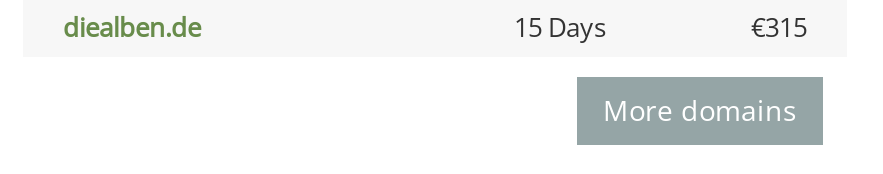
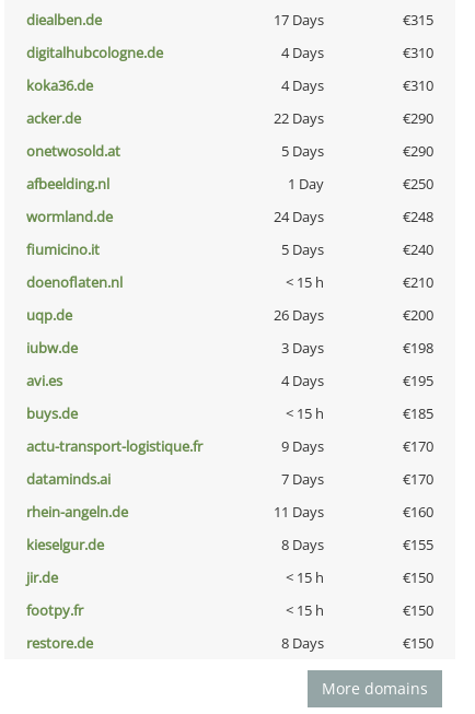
- 15 Days
+ 17 Days

+ digitalhubcologne.de
+ 4 Days
+ €310
+ koka36.de
+ 4 Days
+ €310
+ acker.de
+ 22 Days
+ €290
+ onetwosold.at
+ 5 Days
+ €290
+ afbeelding.nl
+ 1 Day
+ €250
+ wormland.de
+ 24 Days
+ €248
+ fiumicino.it
+ 5 Days
+ €240
+ doenoflaten.nl
+ < 15 h
+ €210
+ uqp.de
+ 26 Days
+ €200
+ iubw.de
+ 3 Days
+ €198
+ avi.es
+ 4 Days
+ €195
+ buys.de
+ < 15 h
+ €185
+ actu-transport-logistique.fr
+ 9 Days
+ €170
+ dataminds.ai
+ 7 Days
+ €170
+ rhein-angeln.de
+ 11 Days
+ €160
+ kieselgur.de
+ 8 Days
+ €155
+ jir.de
+ < 15 h
+ €150
+ footpy.fr
+ < 15 h
+ €150
+ restore.de
+ 8 Days
+ €150
